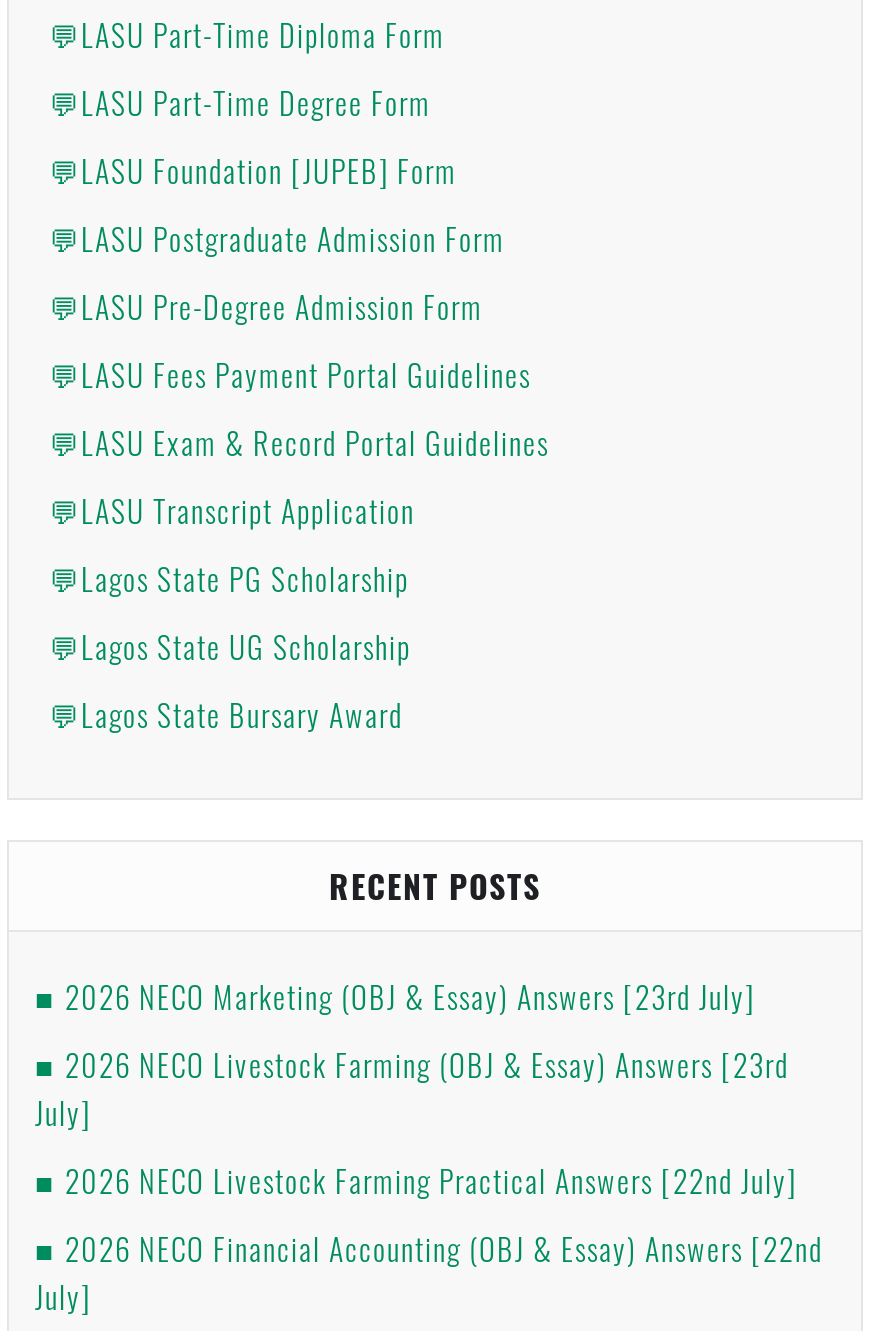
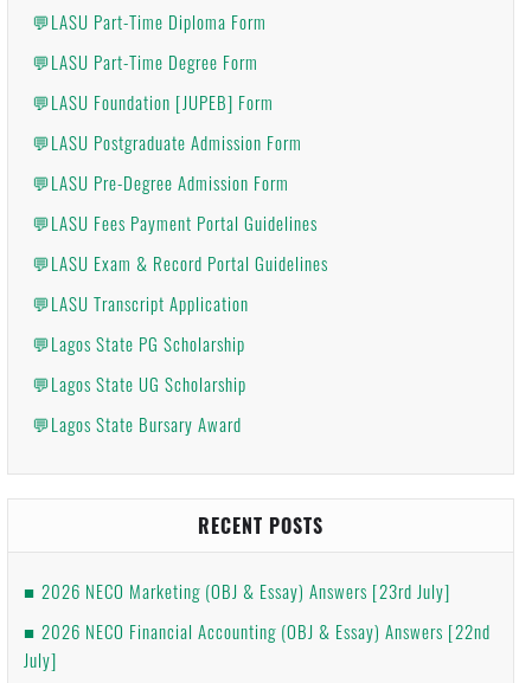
- 2026 NECO Livestock Farming (OBJ & Essay) Answers [23rd
- July]
- 2026 NECO Livestock Farming Practical Answers [22nd July]
